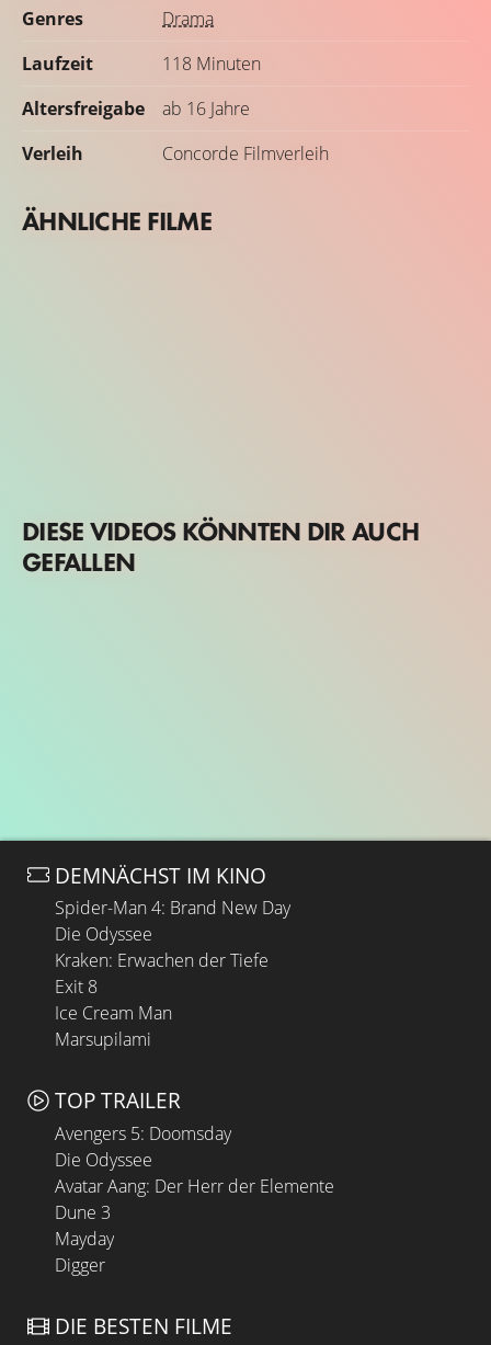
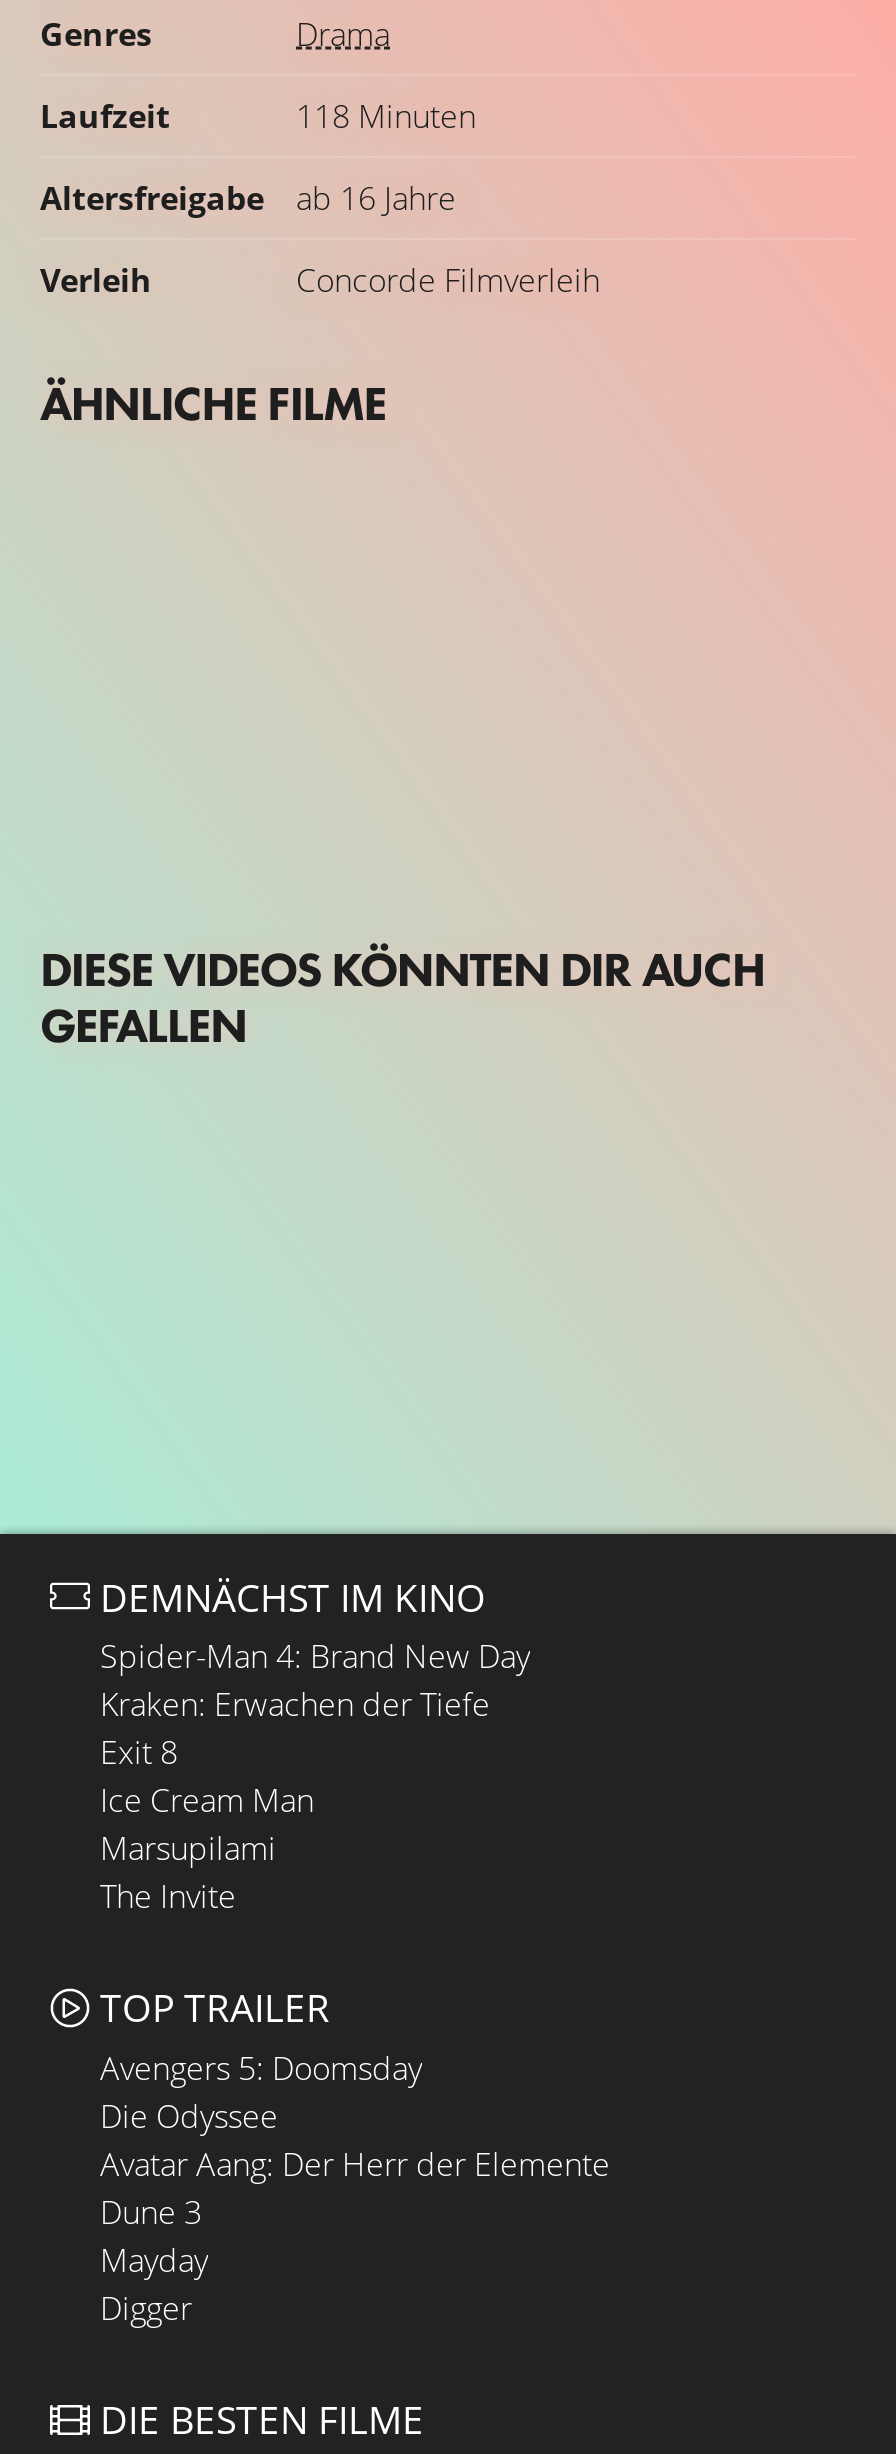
- Die Odyssee

moved up: Kraken: Erwachen der Tiefe | Exit 8 | Ice Cream Man | Marsupilami

+ The Invite
